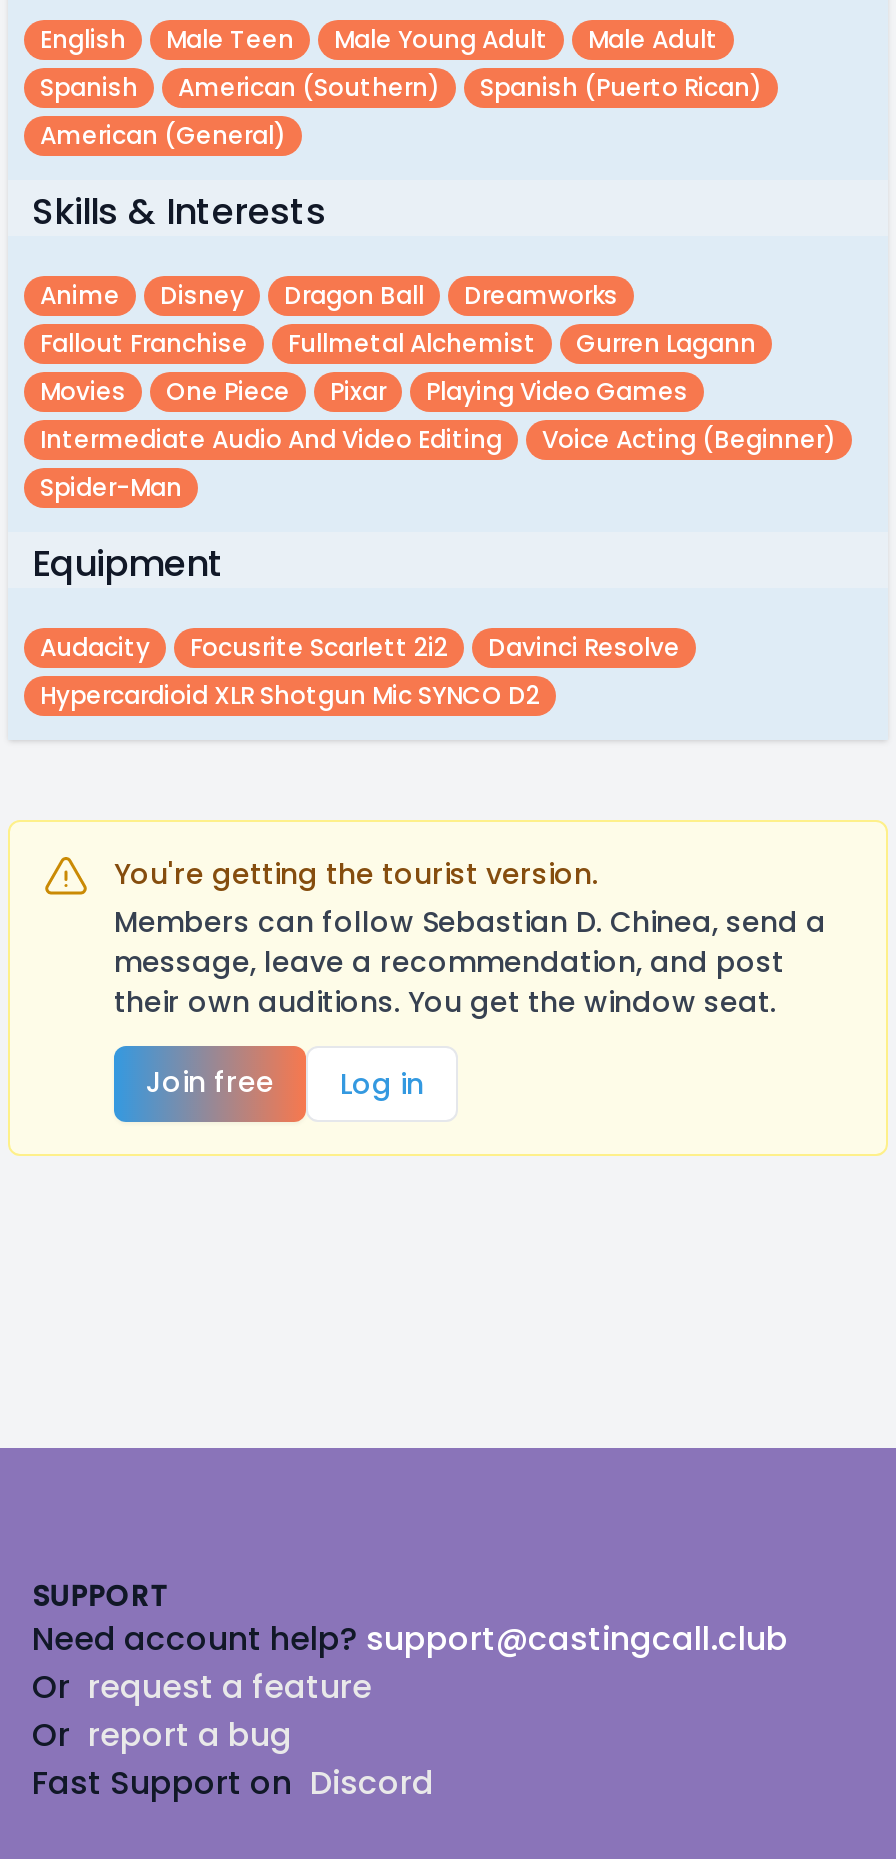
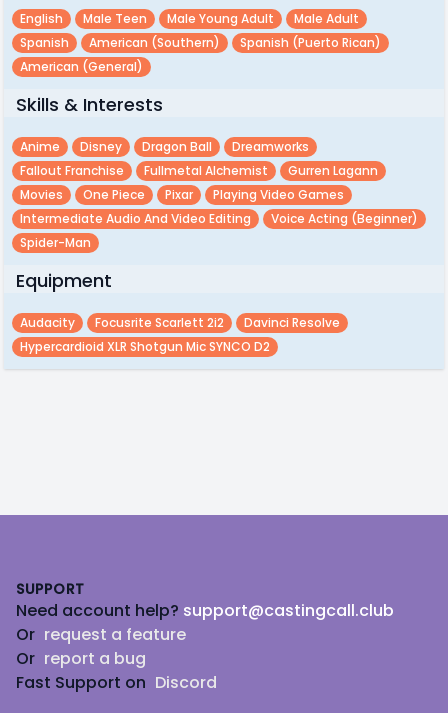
- [image]
- You're getting the tourist version.
- Members can follow Sebastian D. Chinea, send a
- message, leave a recommendation, and post
- their own auditions. You get the window seat.
- Join free
- Log in
